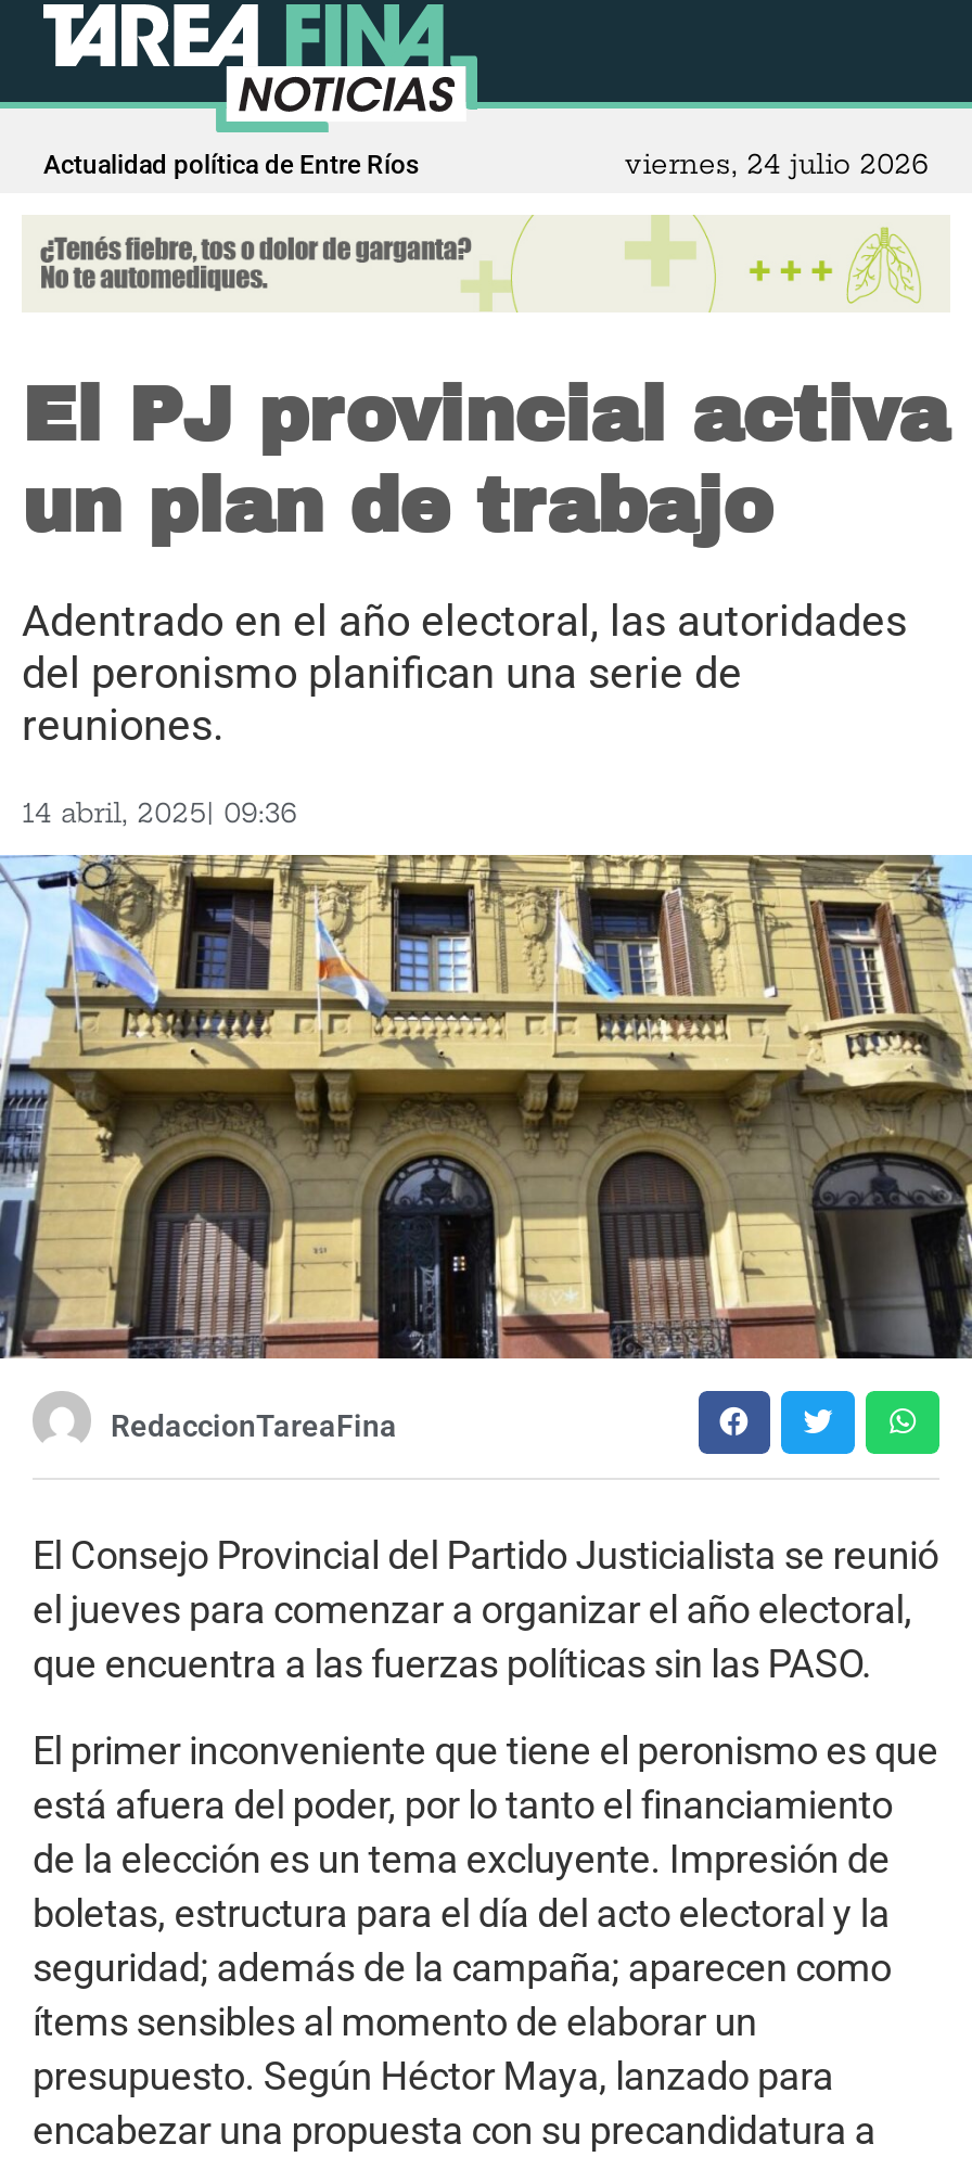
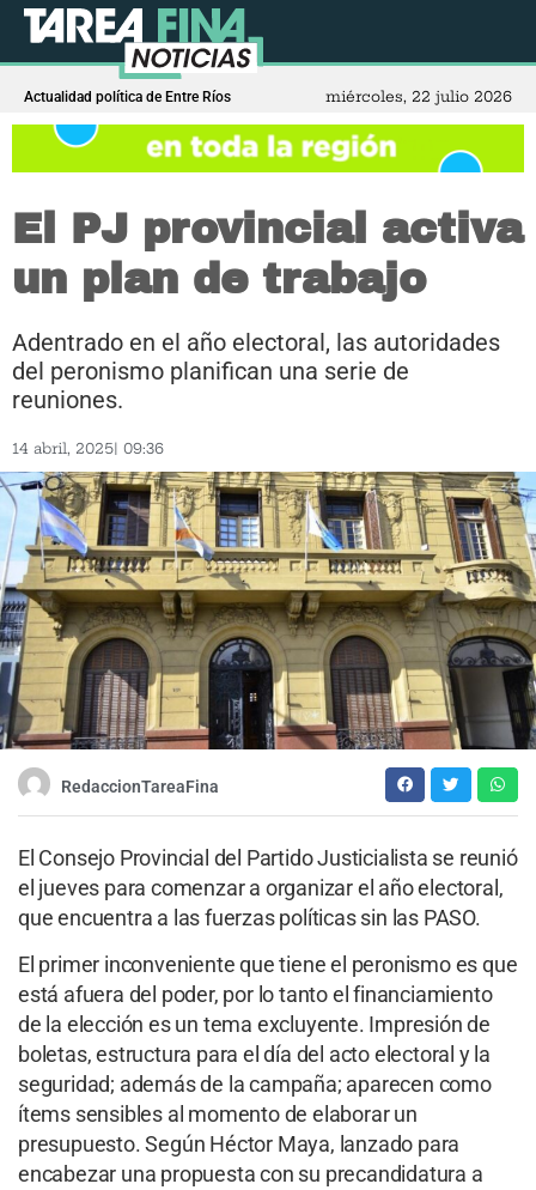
- viernes, 24 julio 2026
+ miércoles, 22 julio 2026

- [image]
+ [image]
